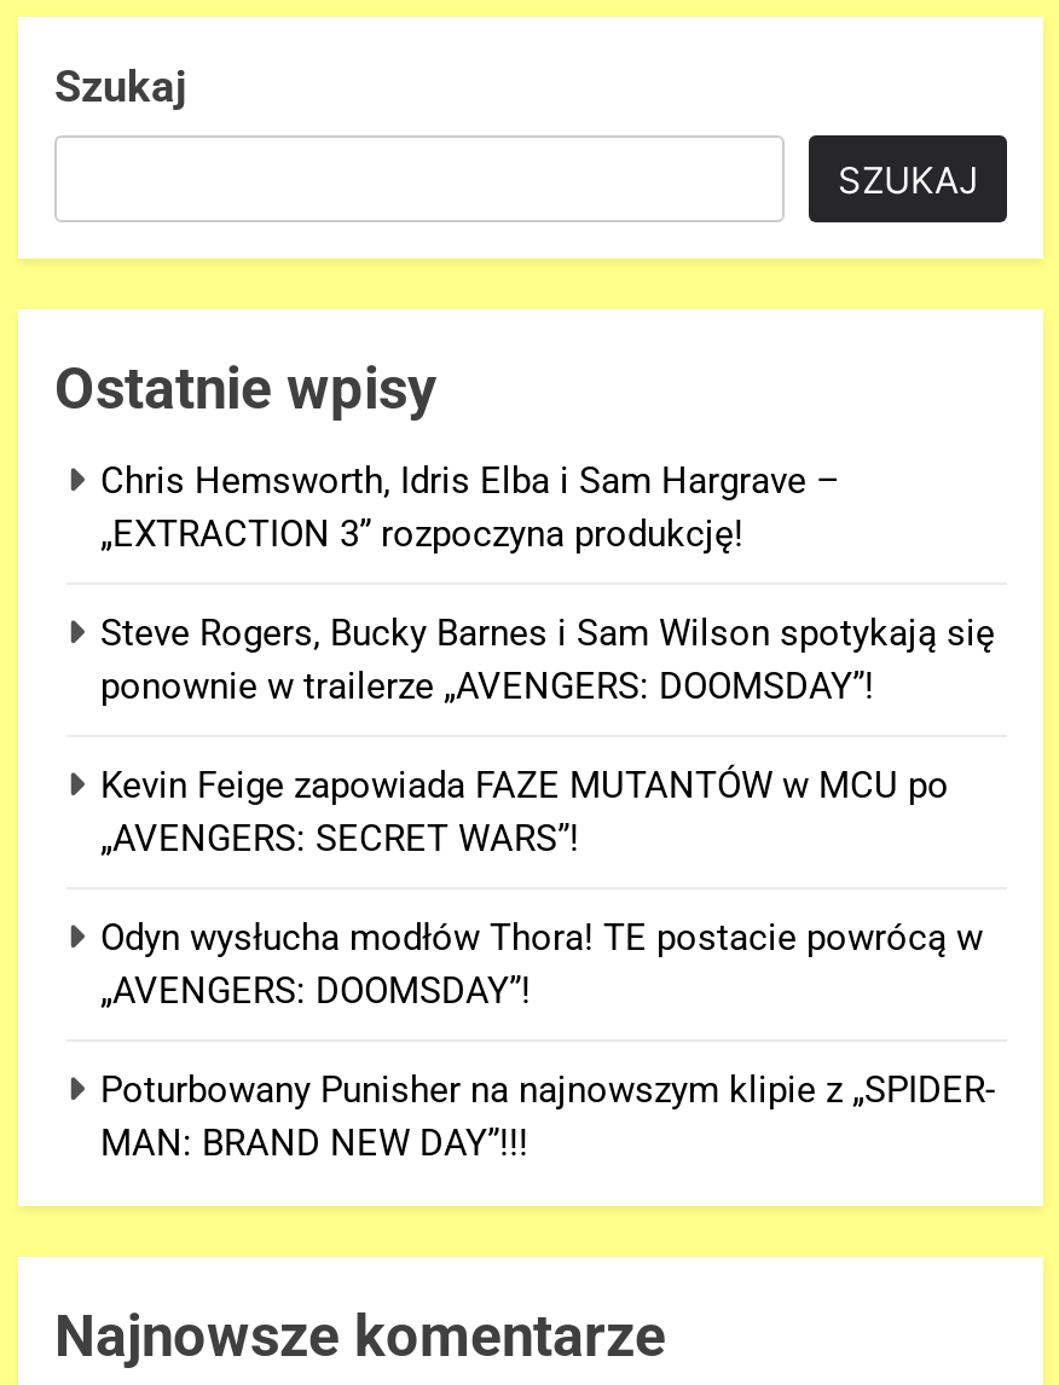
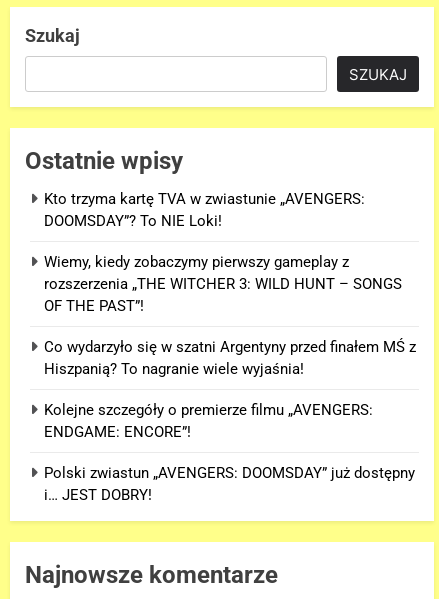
- Chris Hemsworth, Idris Elba i Sam Hargrave –
- „EXTRACTION 3” rozpoczyna produkcję!
+ Kto trzyma kartę TVA w zwiastunie „AVENGERS:
+ DOOMSDAY”? To NIE Loki!

- Steve Rogers, Bucky Barnes i Sam Wilson spotykają się
- ponownie w trailerze „AVENGERS: DOOMSDAY”!
+ Wiemy, kiedy zobaczymy pierwszy gameplay z
+ rozszerzenia „THE WITCHER 3: WILD HUNT – SONGS
+ OF THE PAST”!

- Kevin Feige zapowiada FAZE MUTANTÓW w MCU po
- „AVENGERS: SECRET WARS”!
+ Co wydarzyło się w szatni Argentyny przed finałem MŚ z
+ Hiszpanią? To nagranie wiele wyjaśnia!

- Odyn wysłucha modłów Thora! TE postacie powrócą w
- „AVENGERS: DOOMSDAY”!
+ Kolejne szczegóły o premierze filmu „AVENGERS:
+ ENDGAME: ENCORE”!

- Poturbowany Punisher na najnowszym klipie z „SPIDER-
- MAN: BRAND NEW DAY”!!!
+ Polski zwiastun „AVENGERS: DOOMSDAY” już dostępny
+ i… JEST DOBRY!
